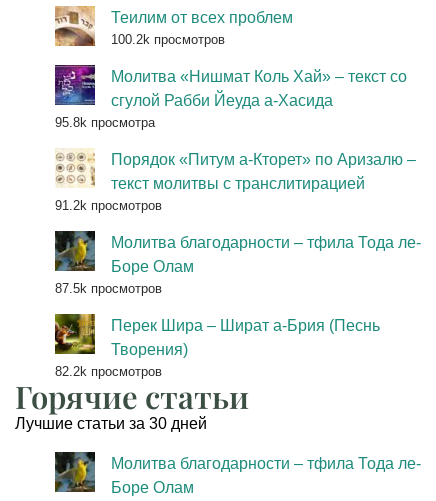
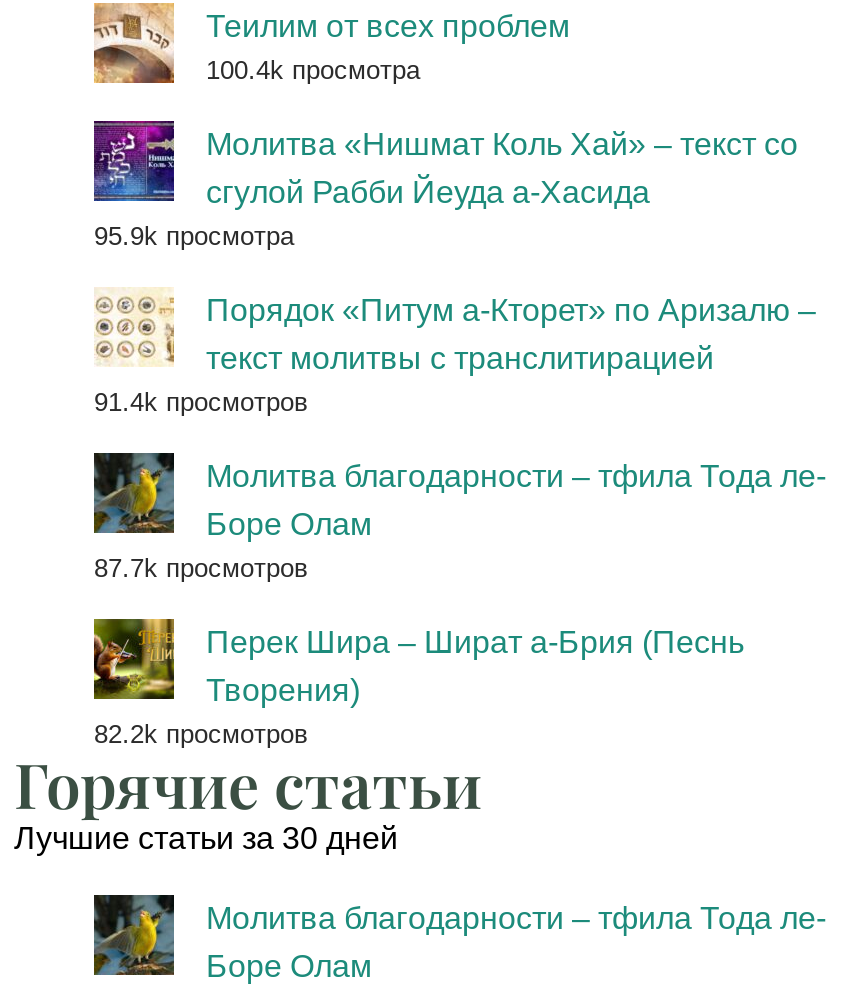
- 100.2k просмотров
+ 100.4k просмотра

- 95.8k просмотра
+ 95.9k просмотра

- 91.2k просмотров
+ 91.4k просмотров

- 87.5k просмотров
+ 87.7k просмотров
